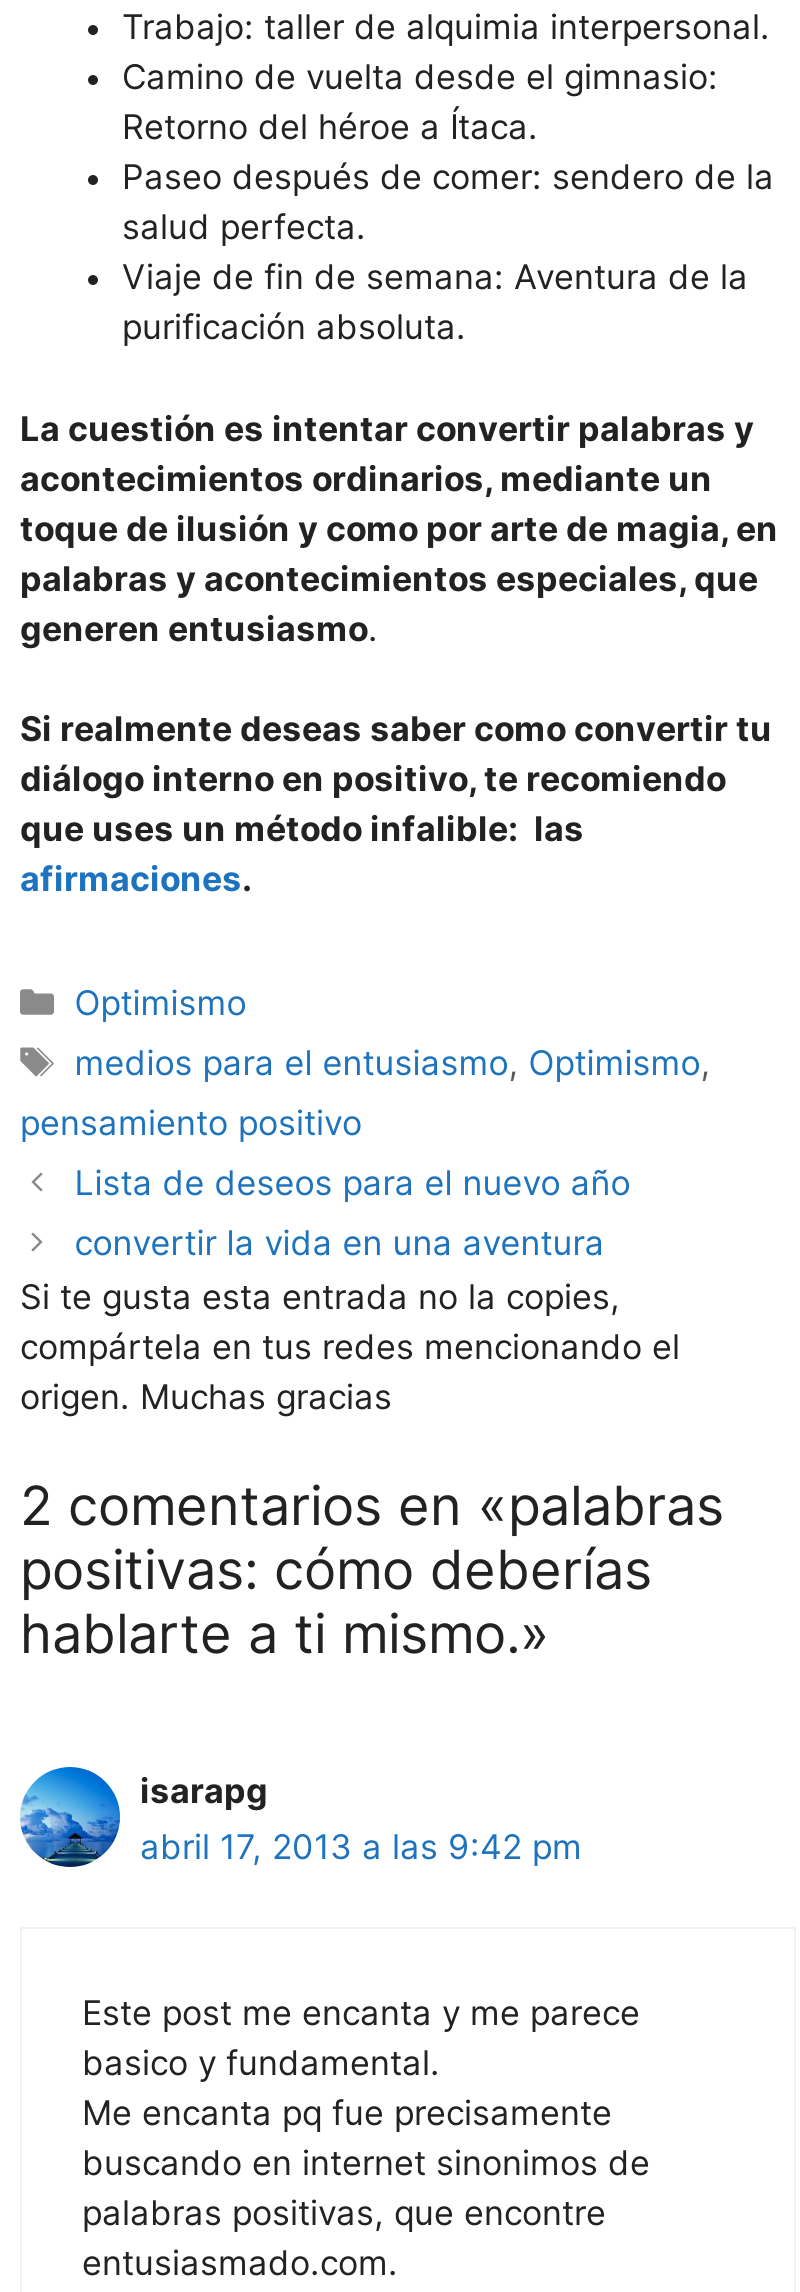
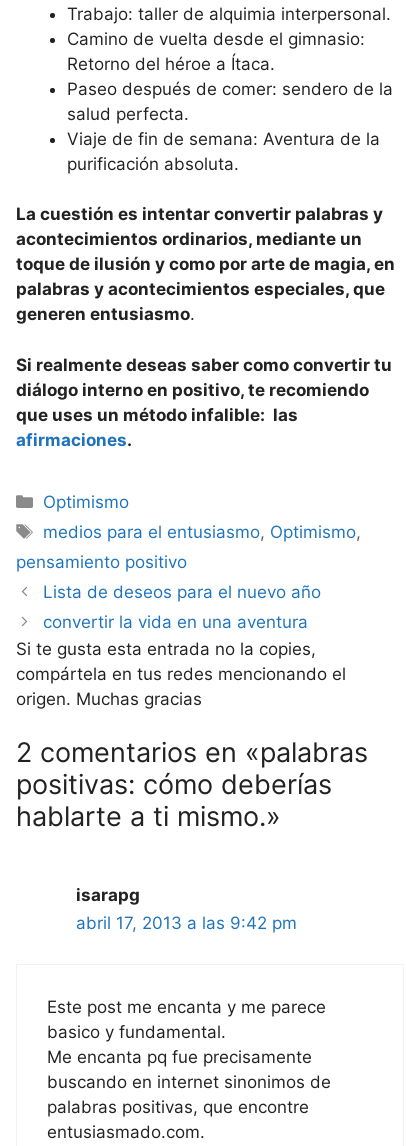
- [image]
